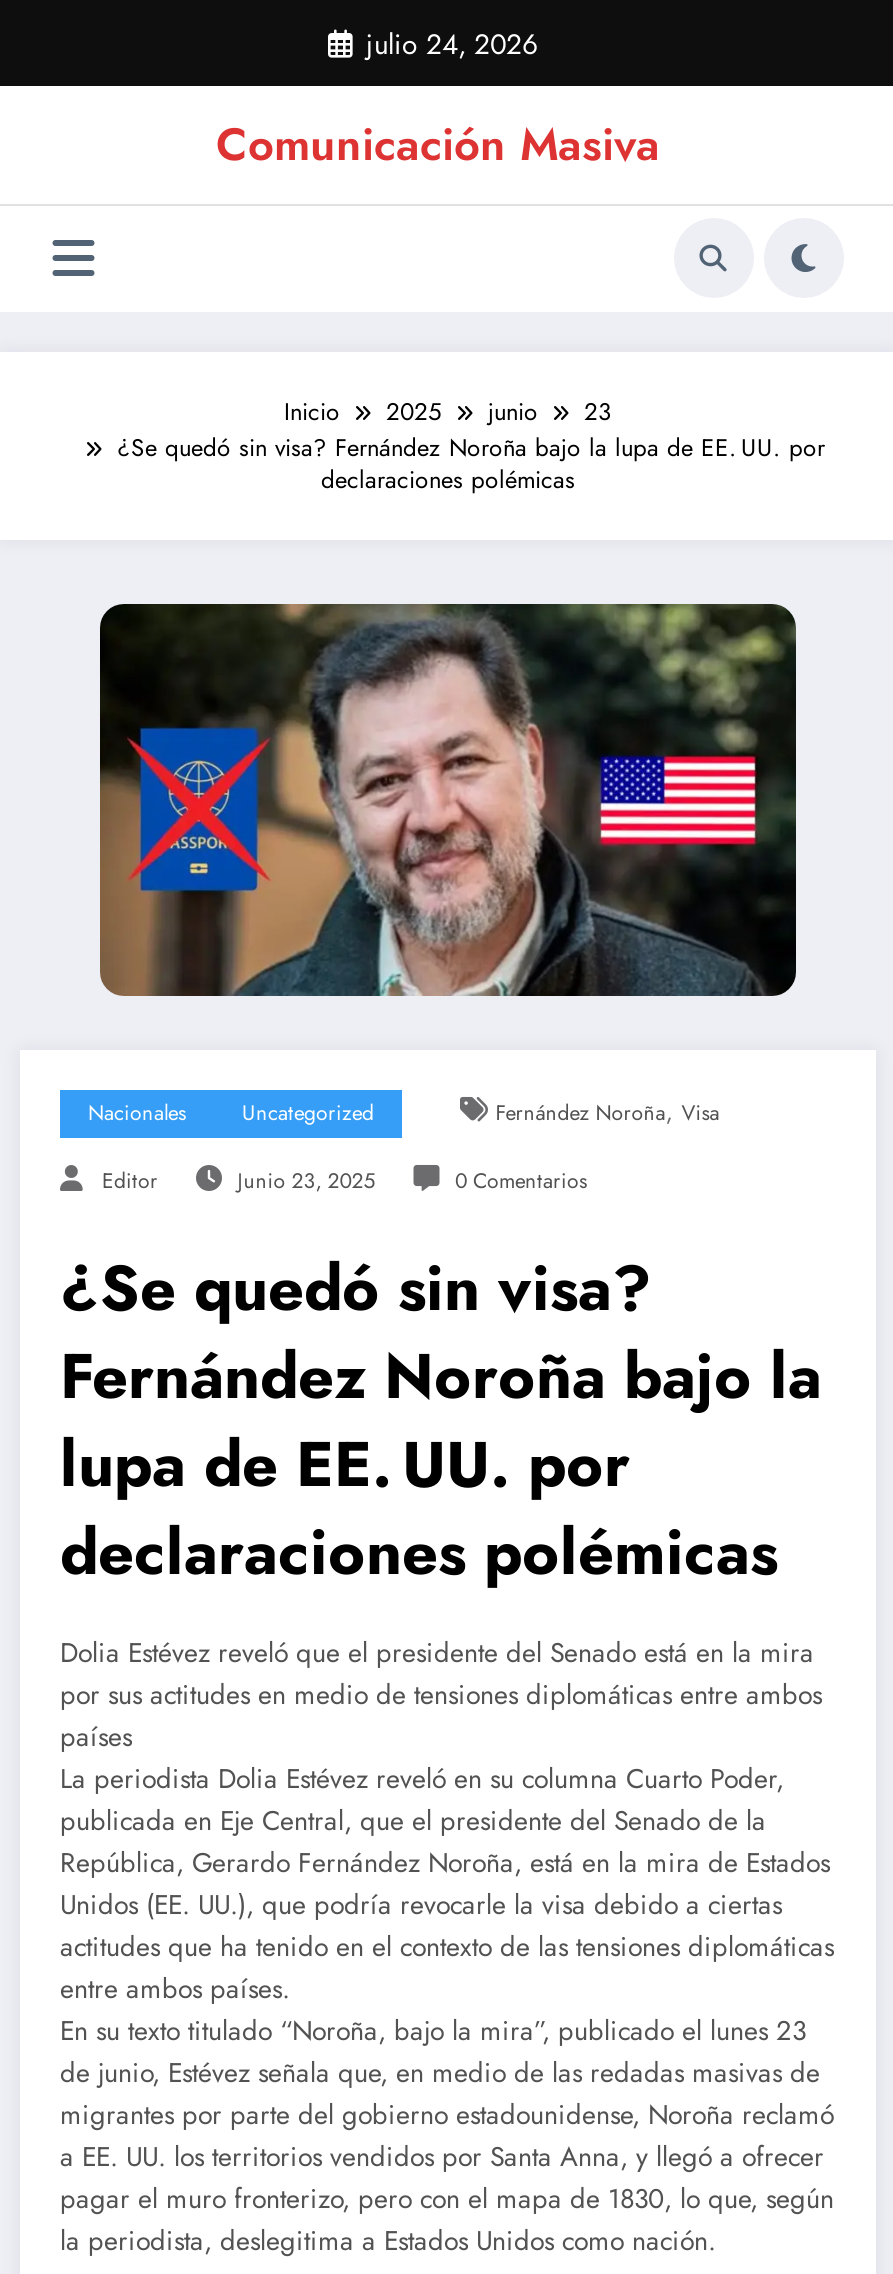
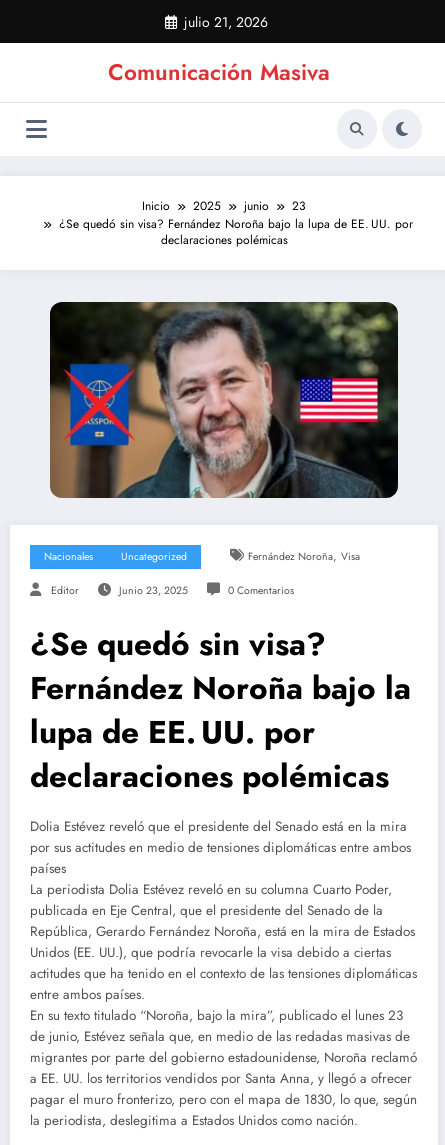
- julio 24, 2026
+ julio 21, 2026
